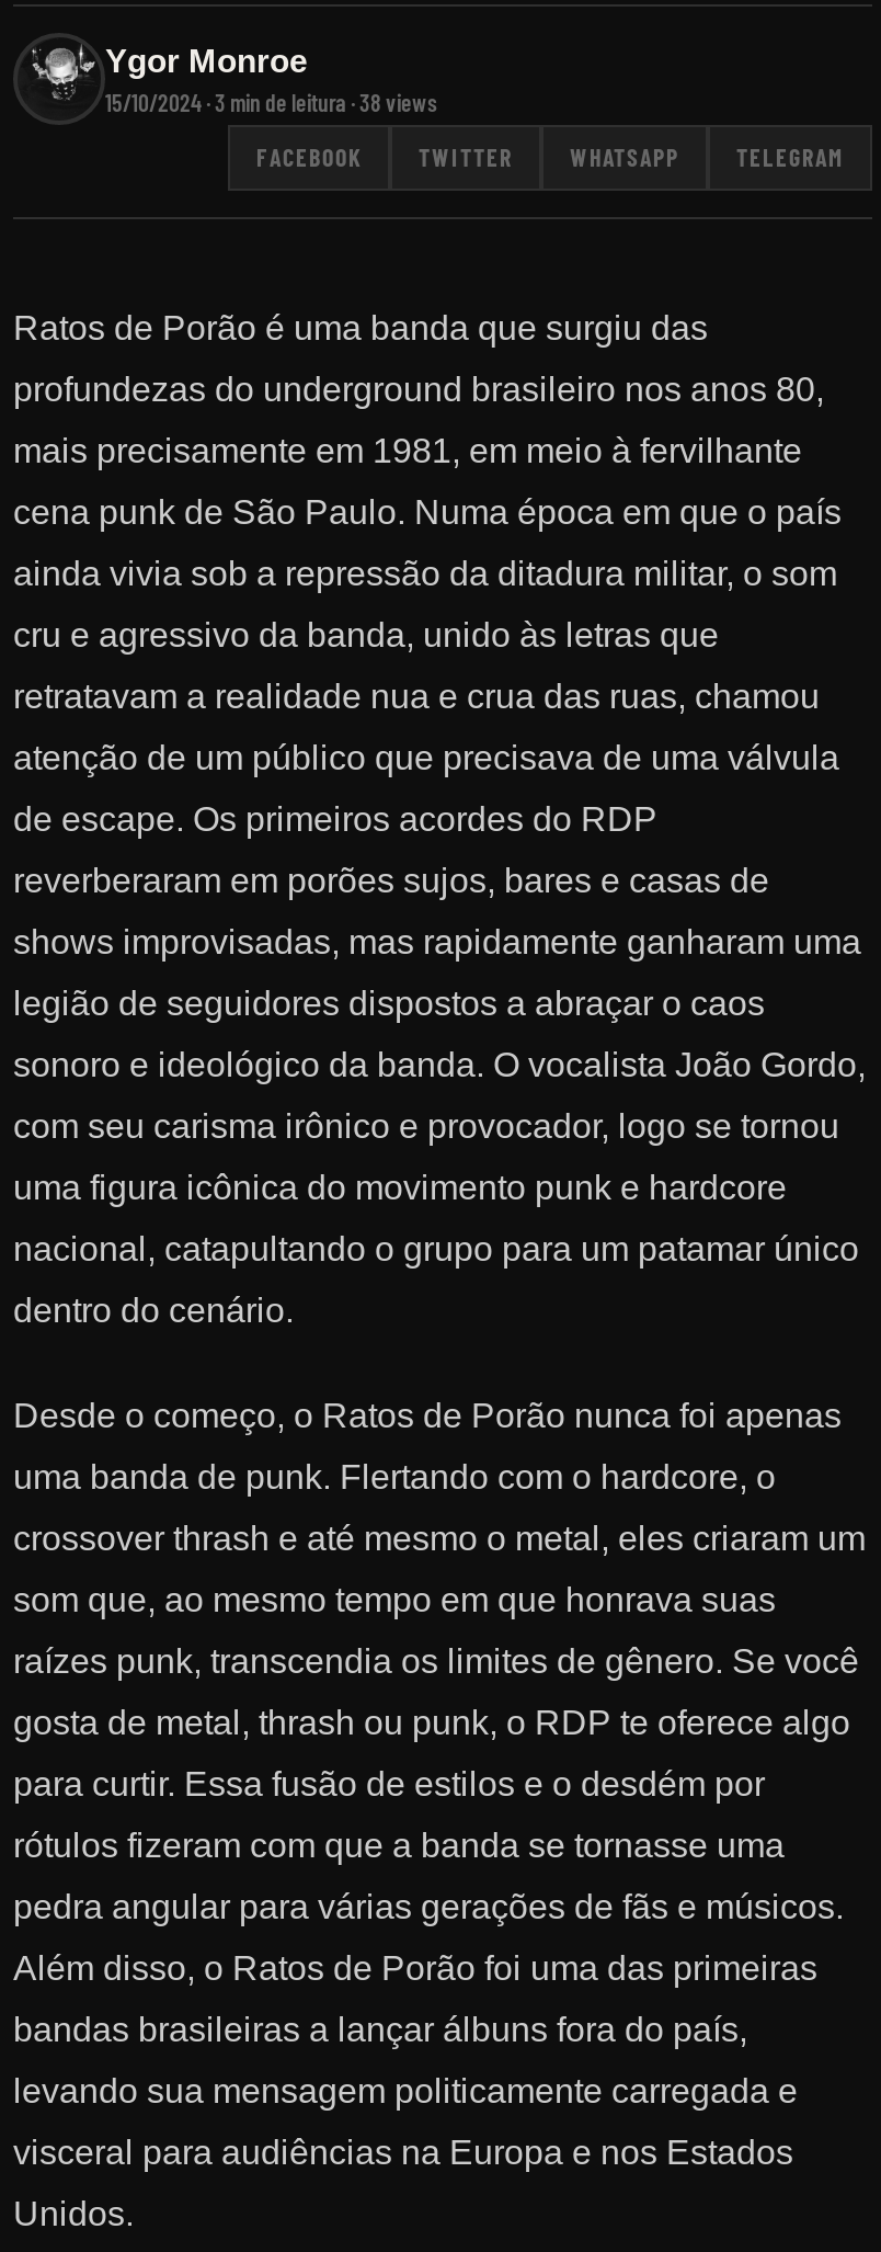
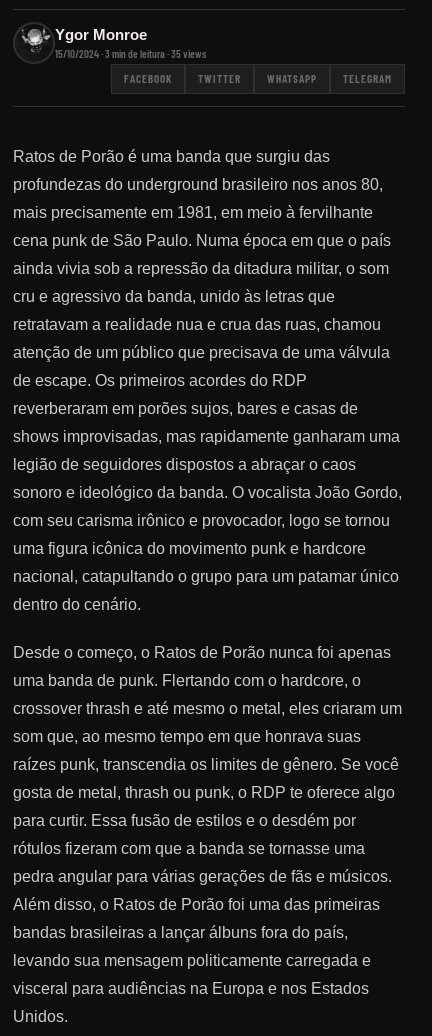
- 15/10/2024 · 3 min de leitura · 38 views
+ 15/10/2024 · 3 min de leitura · 35 views
